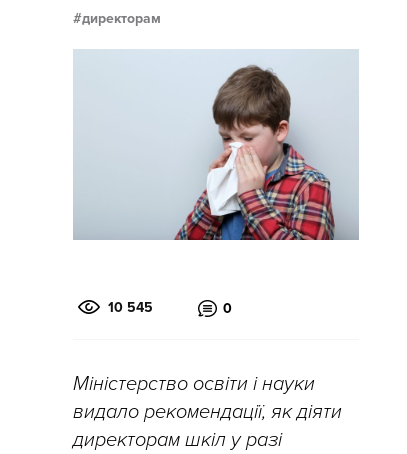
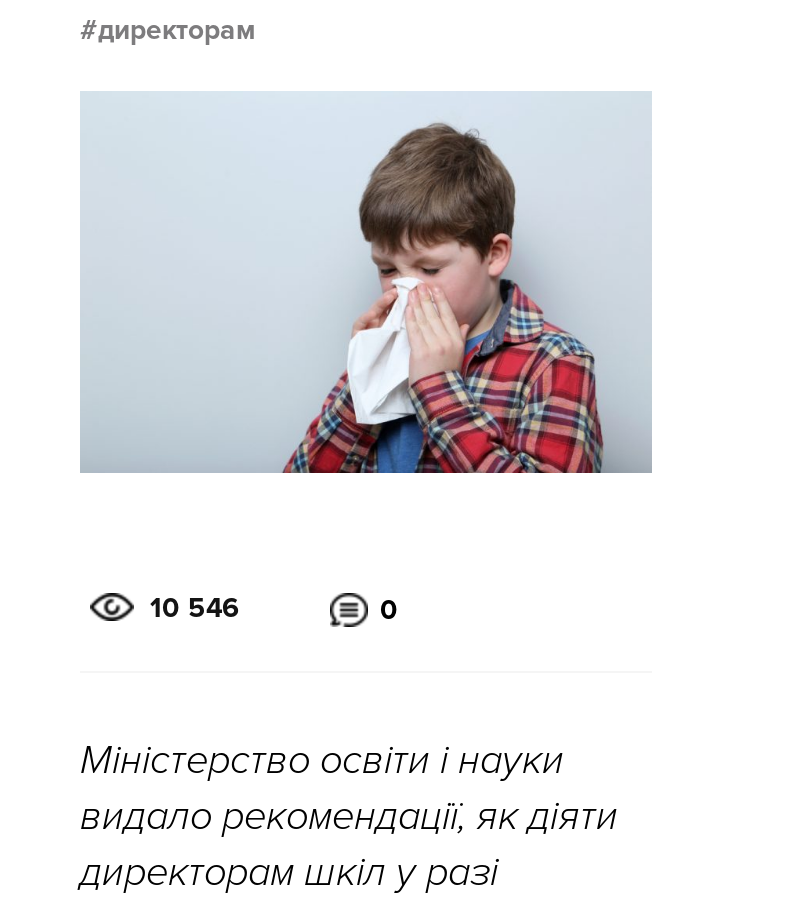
- 10 545
+ 10 546
